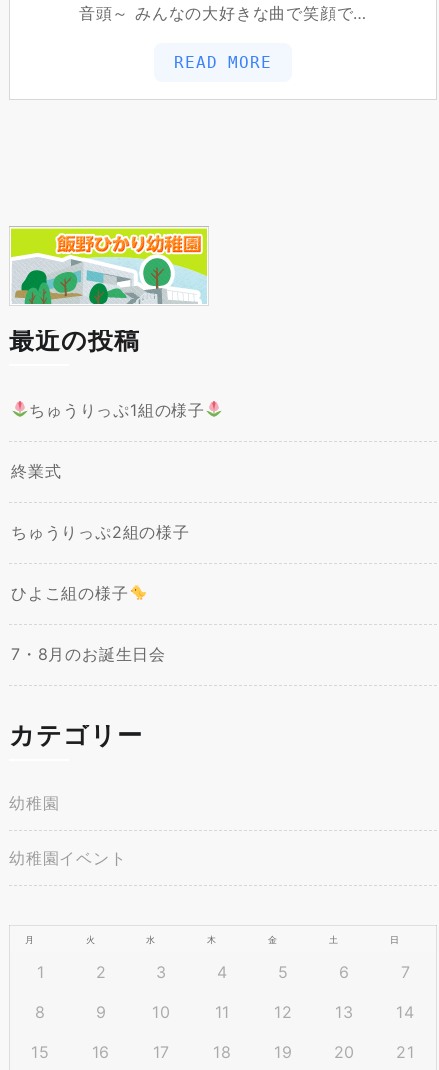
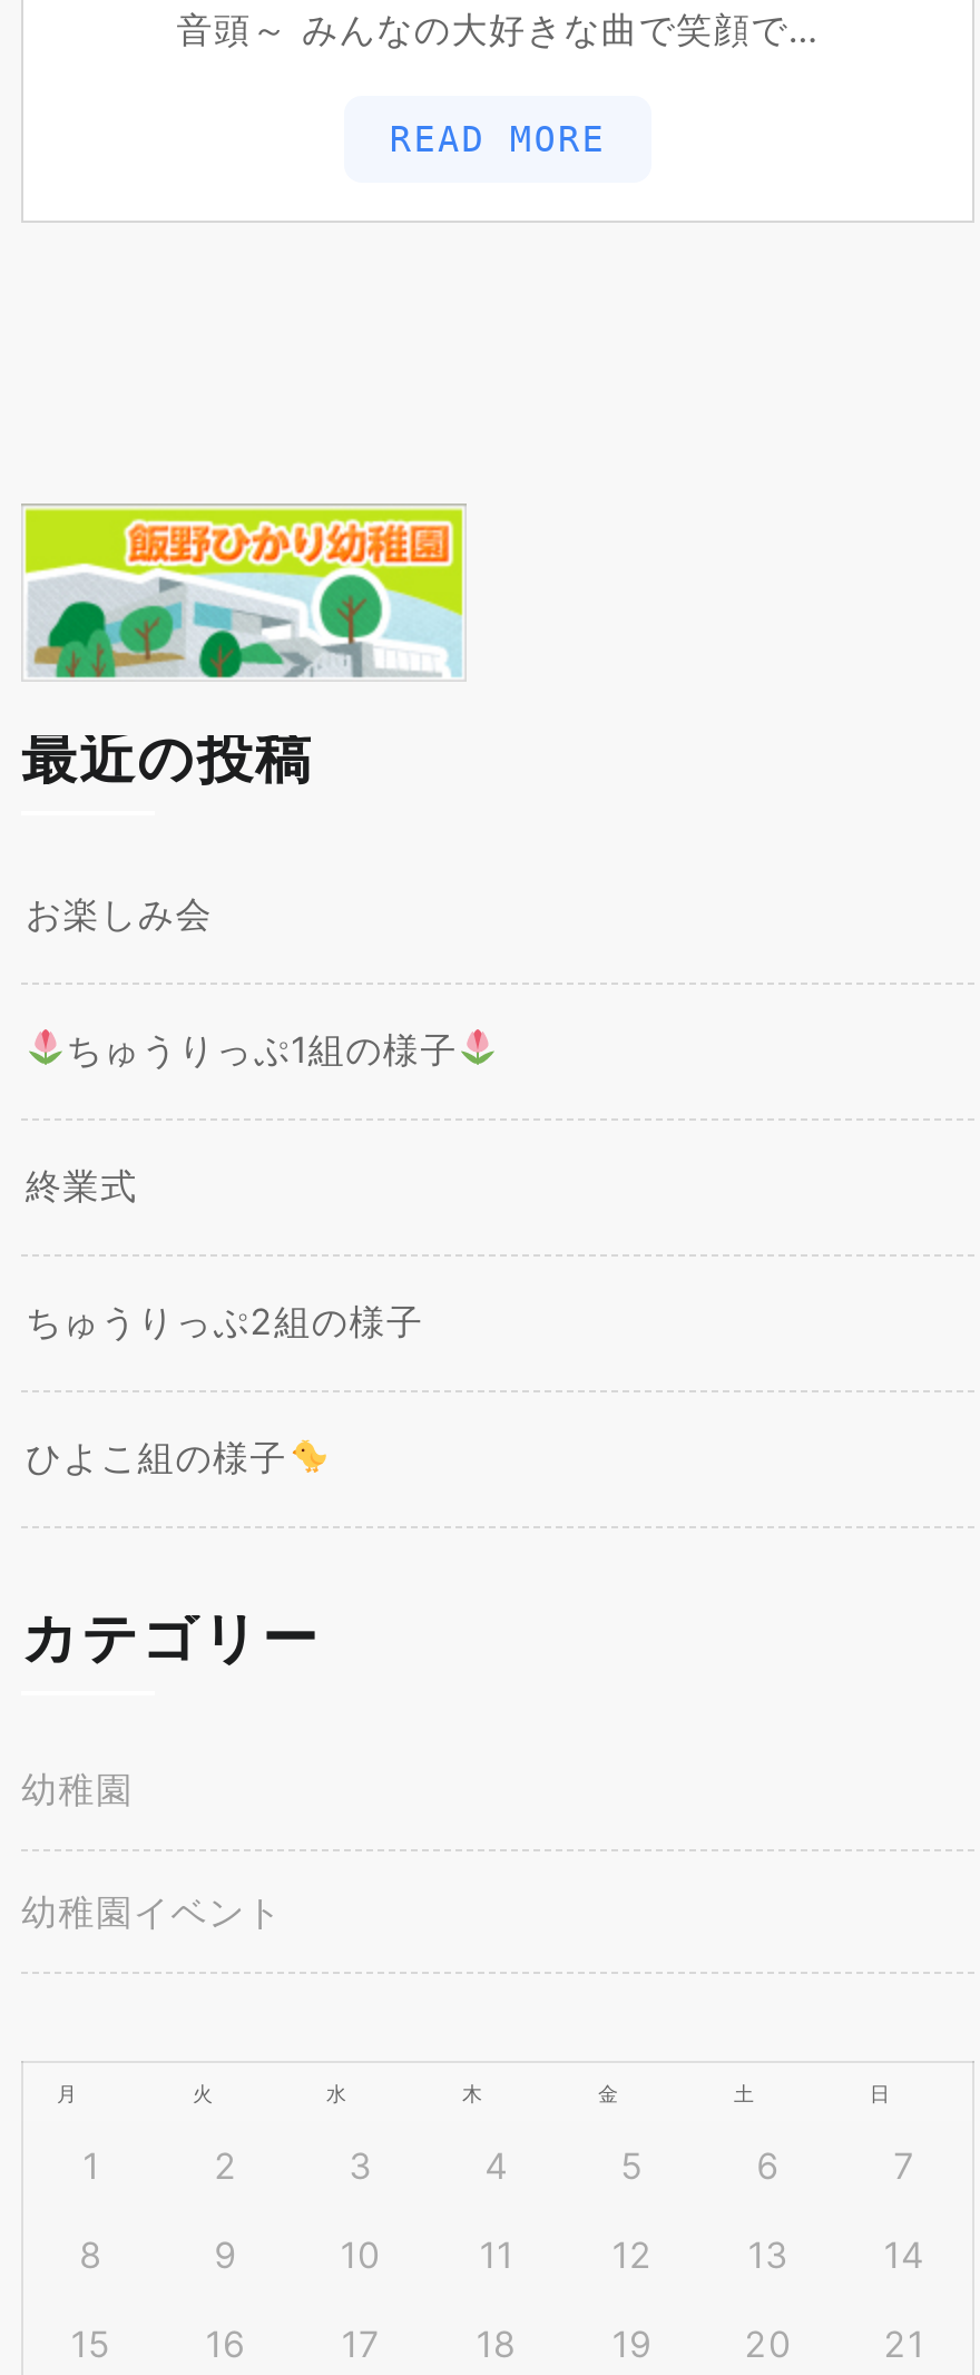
+ お楽しみ会

moved down: ちゅうりっぷ1組の様子 | 終業式 | ちゅうりっぷ2組の様子 | ひよこ組の様子

- 7・8月のお誕生日会
